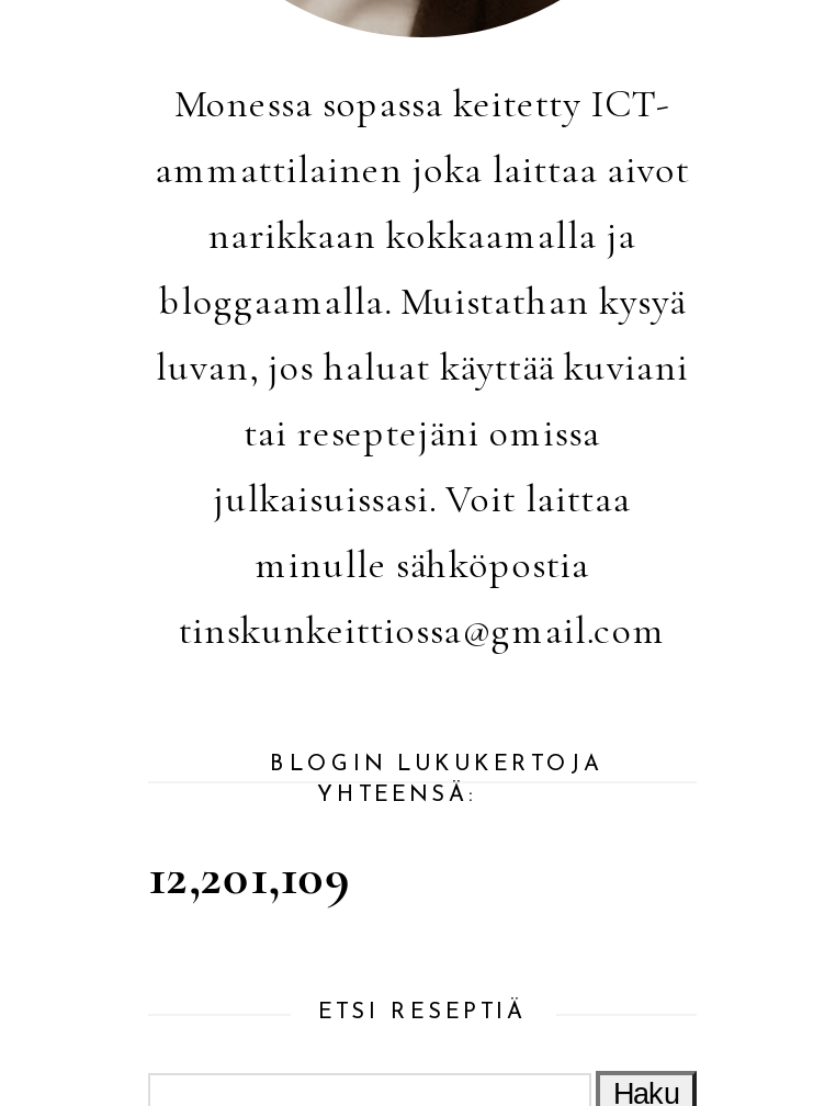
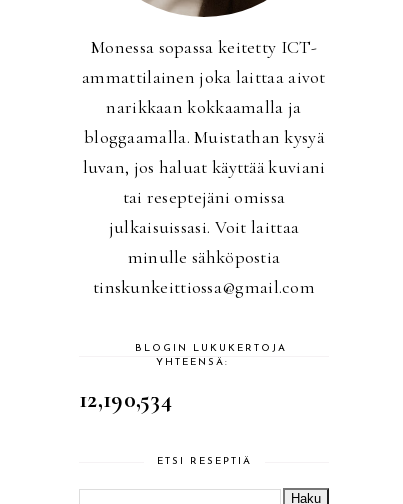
- 12,201,109
+ 12,190,534
